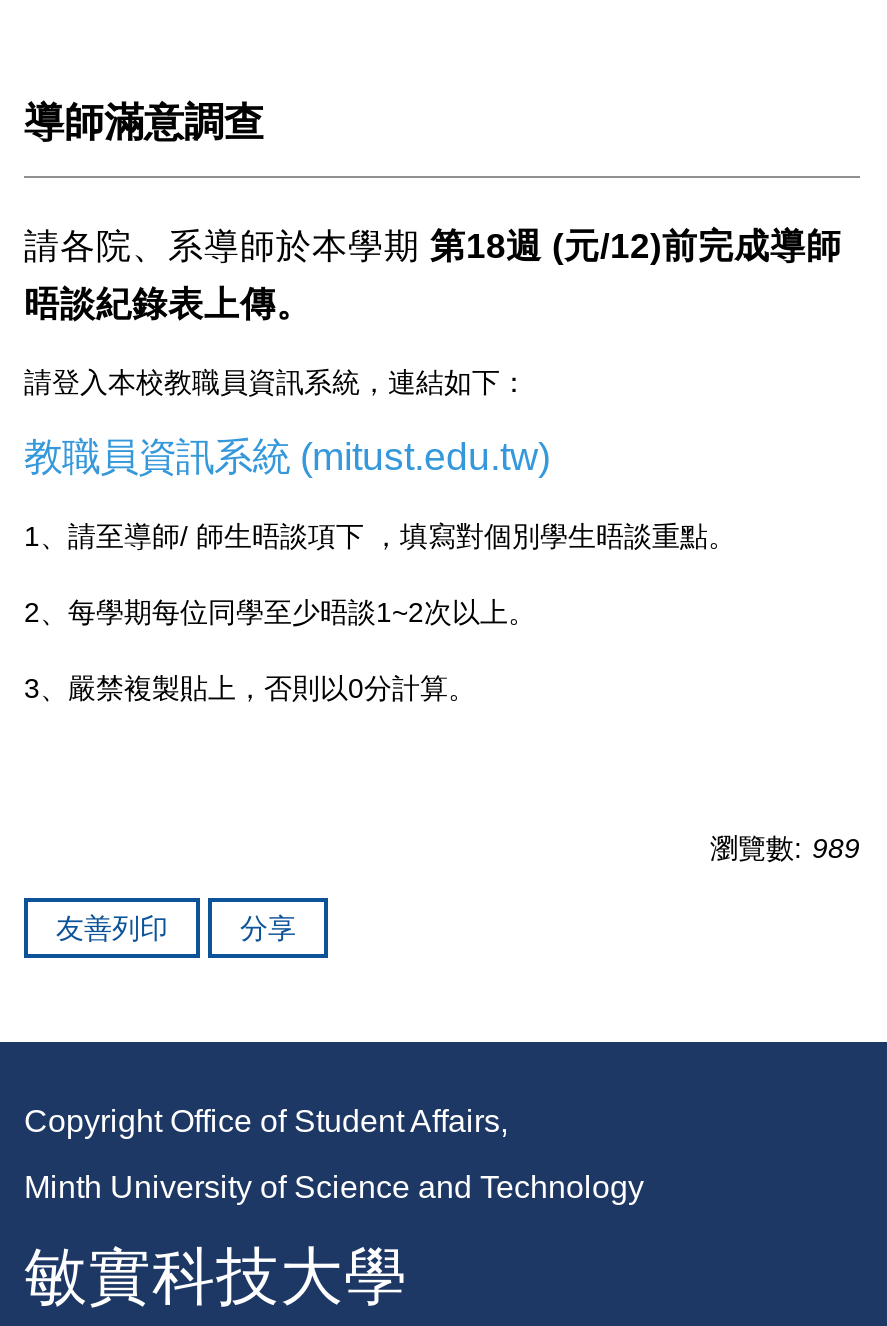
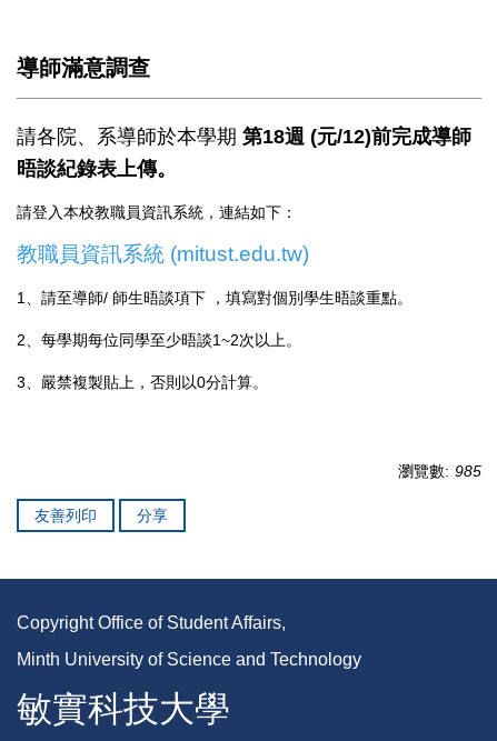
- 瀏覽數: 989
+ 瀏覽數: 985
